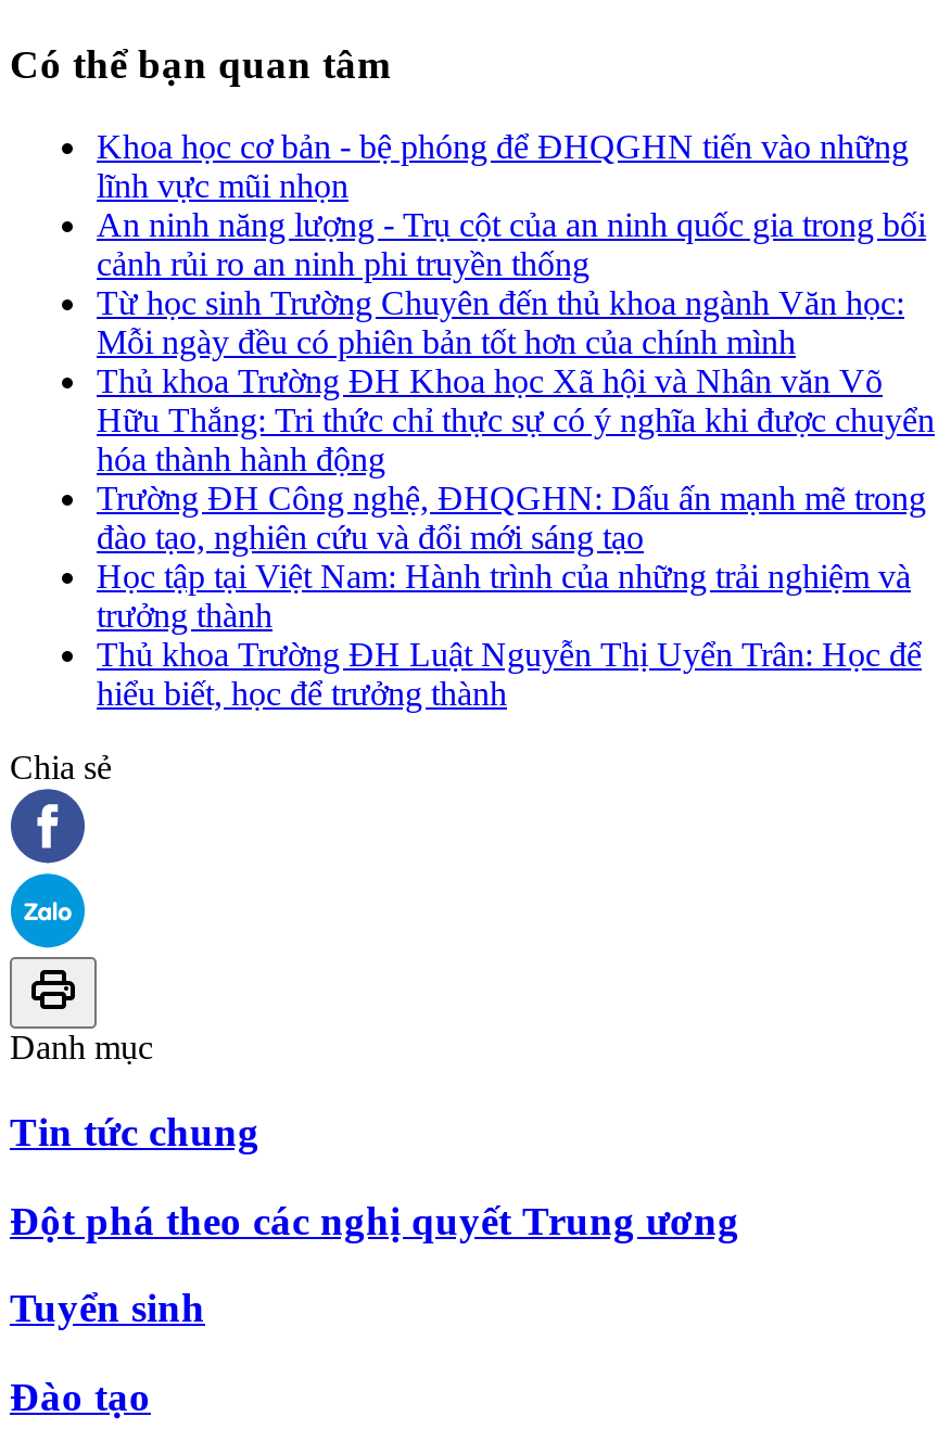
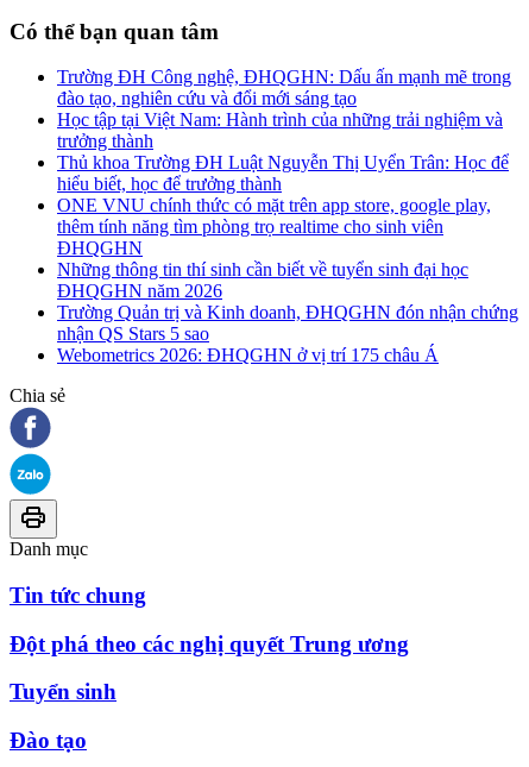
- Khoa học cơ bản - bệ phóng để ĐHQGHN tiến vào những
- lĩnh vực mũi nhọn
- An ninh năng lượng - Trụ cột của an ninh quốc gia trong bối
- cảnh rủi ro an ninh phi truyền thống
- Từ học sinh Trường Chuyên đến thủ khoa ngành Văn học:
- Mỗi ngày đều có phiên bản tốt hơn của chính mình
- Thủ khoa Trường ĐH Khoa học Xã hội và Nhân văn Võ
- Hữu Thắng: Tri thức chỉ thực sự có ý nghĩa khi được chuyển
- hóa thành hành động

moved up: Trường ĐH Công nghệ, ĐHQGHN: Dấu ấn mạnh mẽ trong | đào tạo, nghiên cứu và đổi mới sáng tạo | Học tập tại Việt Nam: Hành trình của những trải nghiệm và | trưởng thành | Thủ khoa Trường ĐH Luật Nguyễn Thị Uyển Trân: Học để | hiểu biết, học để trưởng thành

+ ONE VNU chính thức có mặt trên app store, google play,
+ thêm tính năng tìm phòng trọ realtime cho sinh viên
+ ĐHQGHN
+ Những thông tin thí sinh cần biết về tuyển sinh đại học
+ ĐHQGHN năm 2026
+ Trường Quản trị và Kinh doanh, ĐHQGHN đón nhận chứng
+ nhận QS Stars 5 sao
+ Webometrics 2026: ĐHQGHN ở vị trí 175 châu Á
